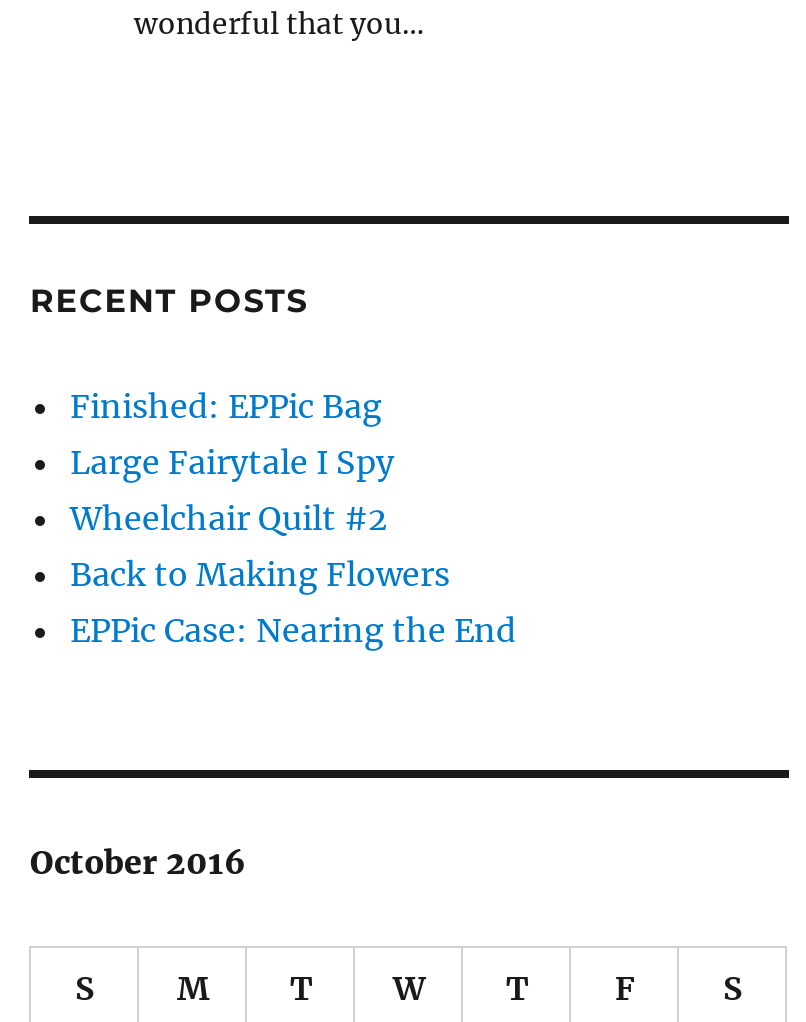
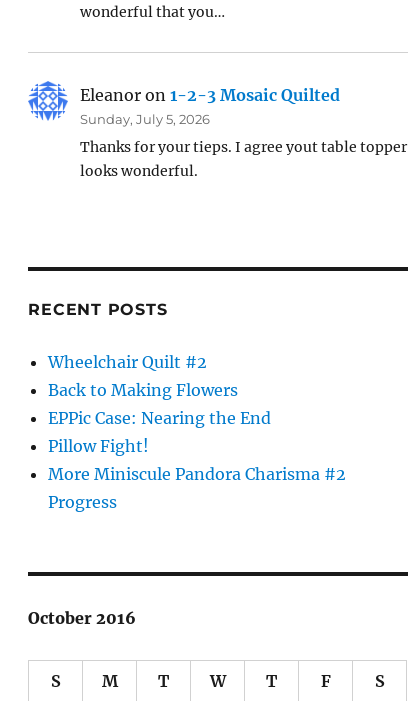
+ [image]
+ Eleanor on 1-2-3 Mosaic Quilted
+ Sunday, July 5, 2026
+ Thanks for your tieps. I agree yout table topper
+ looks wonderful.

- Finished: EPPic Bag
- Large Fairytale I Spy

+ Pillow Fight!
+ More Miniscule Pandora Charisma #2
+ Progress
